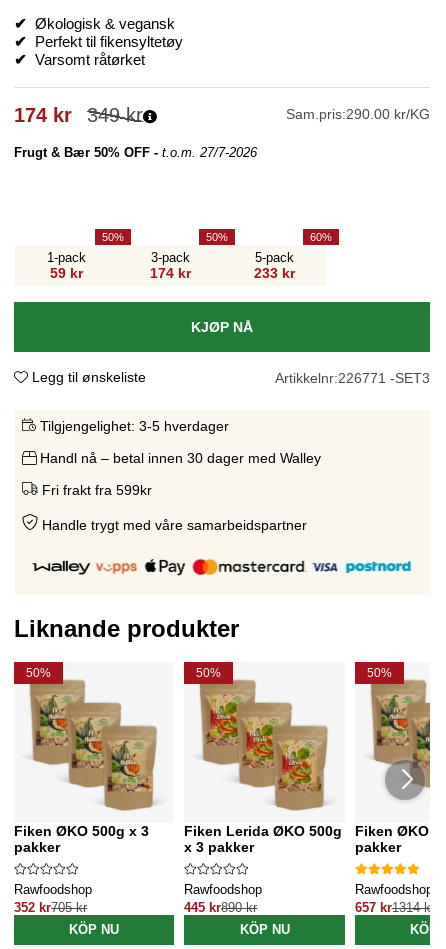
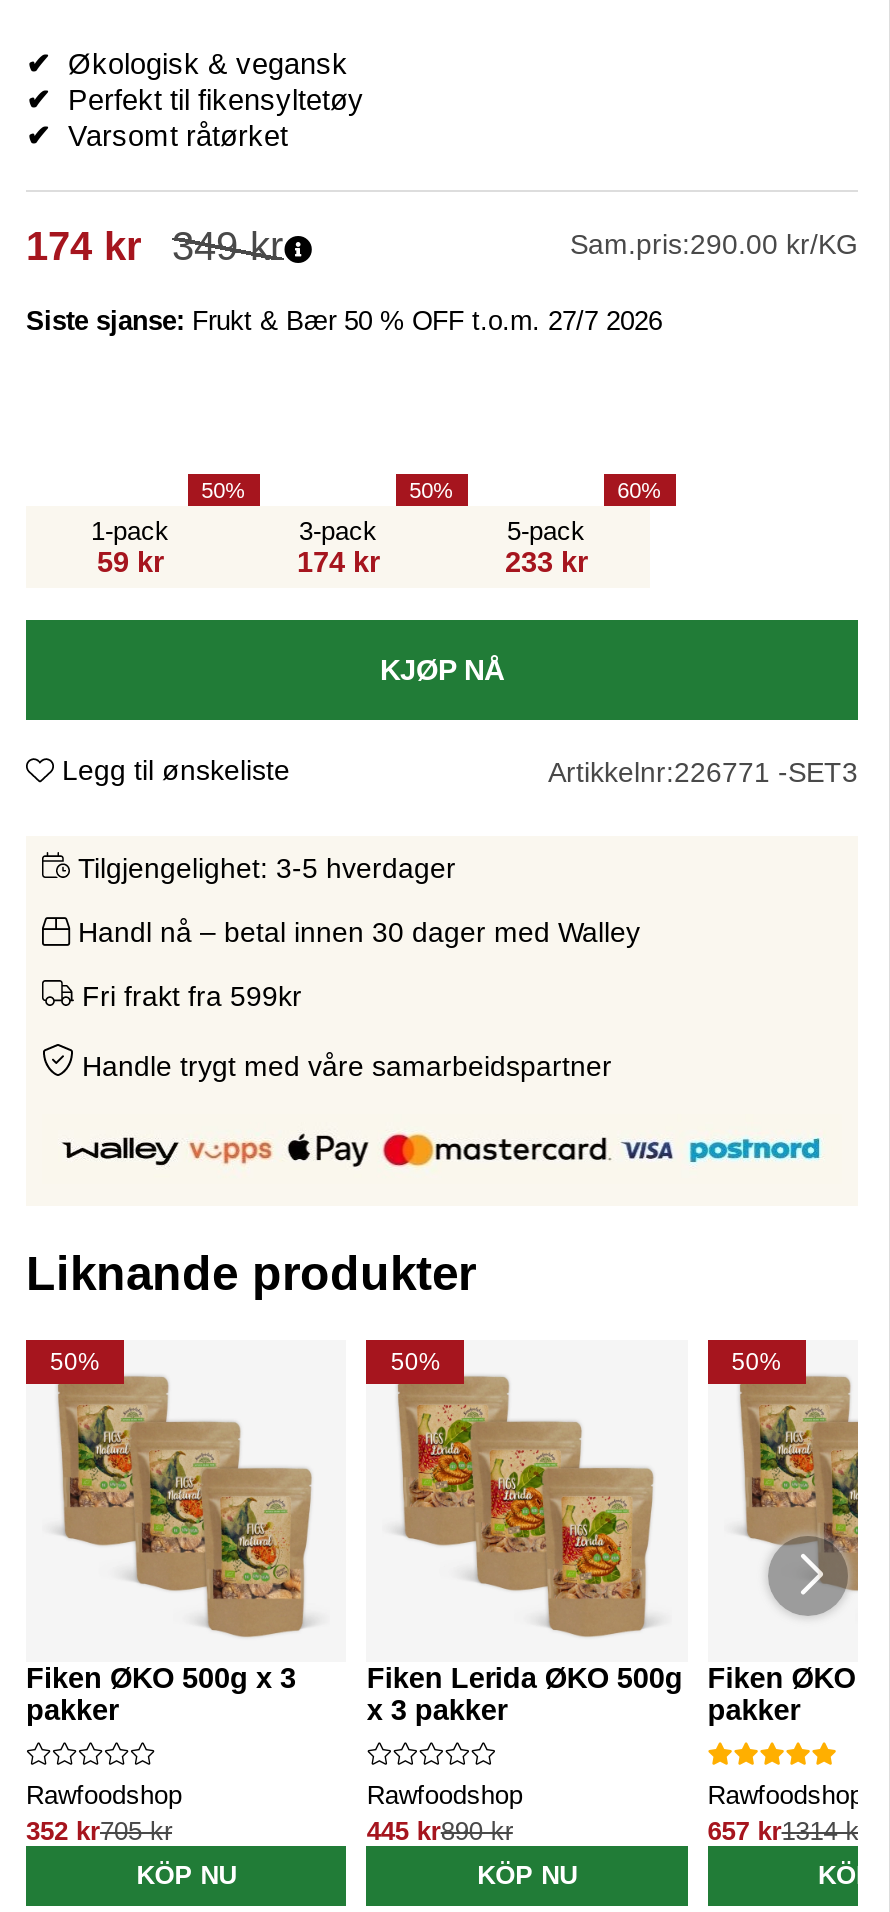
- Frugt & Bær 50% OFF - t.o.m. 27/7-2026
+ Siste sjanse: Frukt & Bær 50 % OFF t.o.m. 27/7 2026
